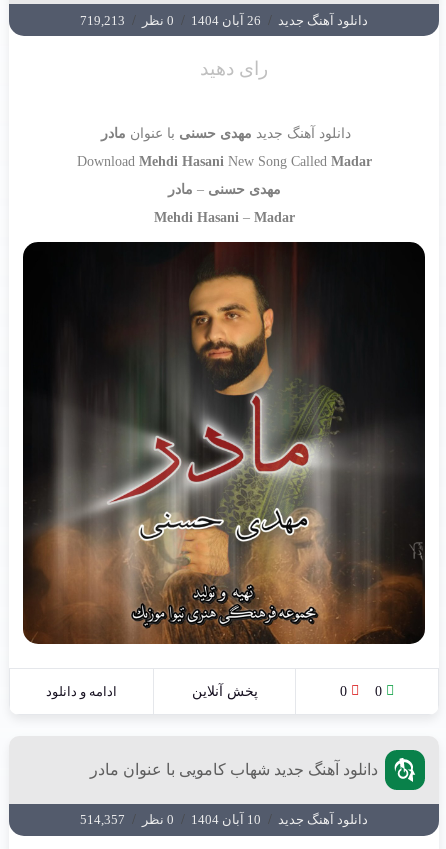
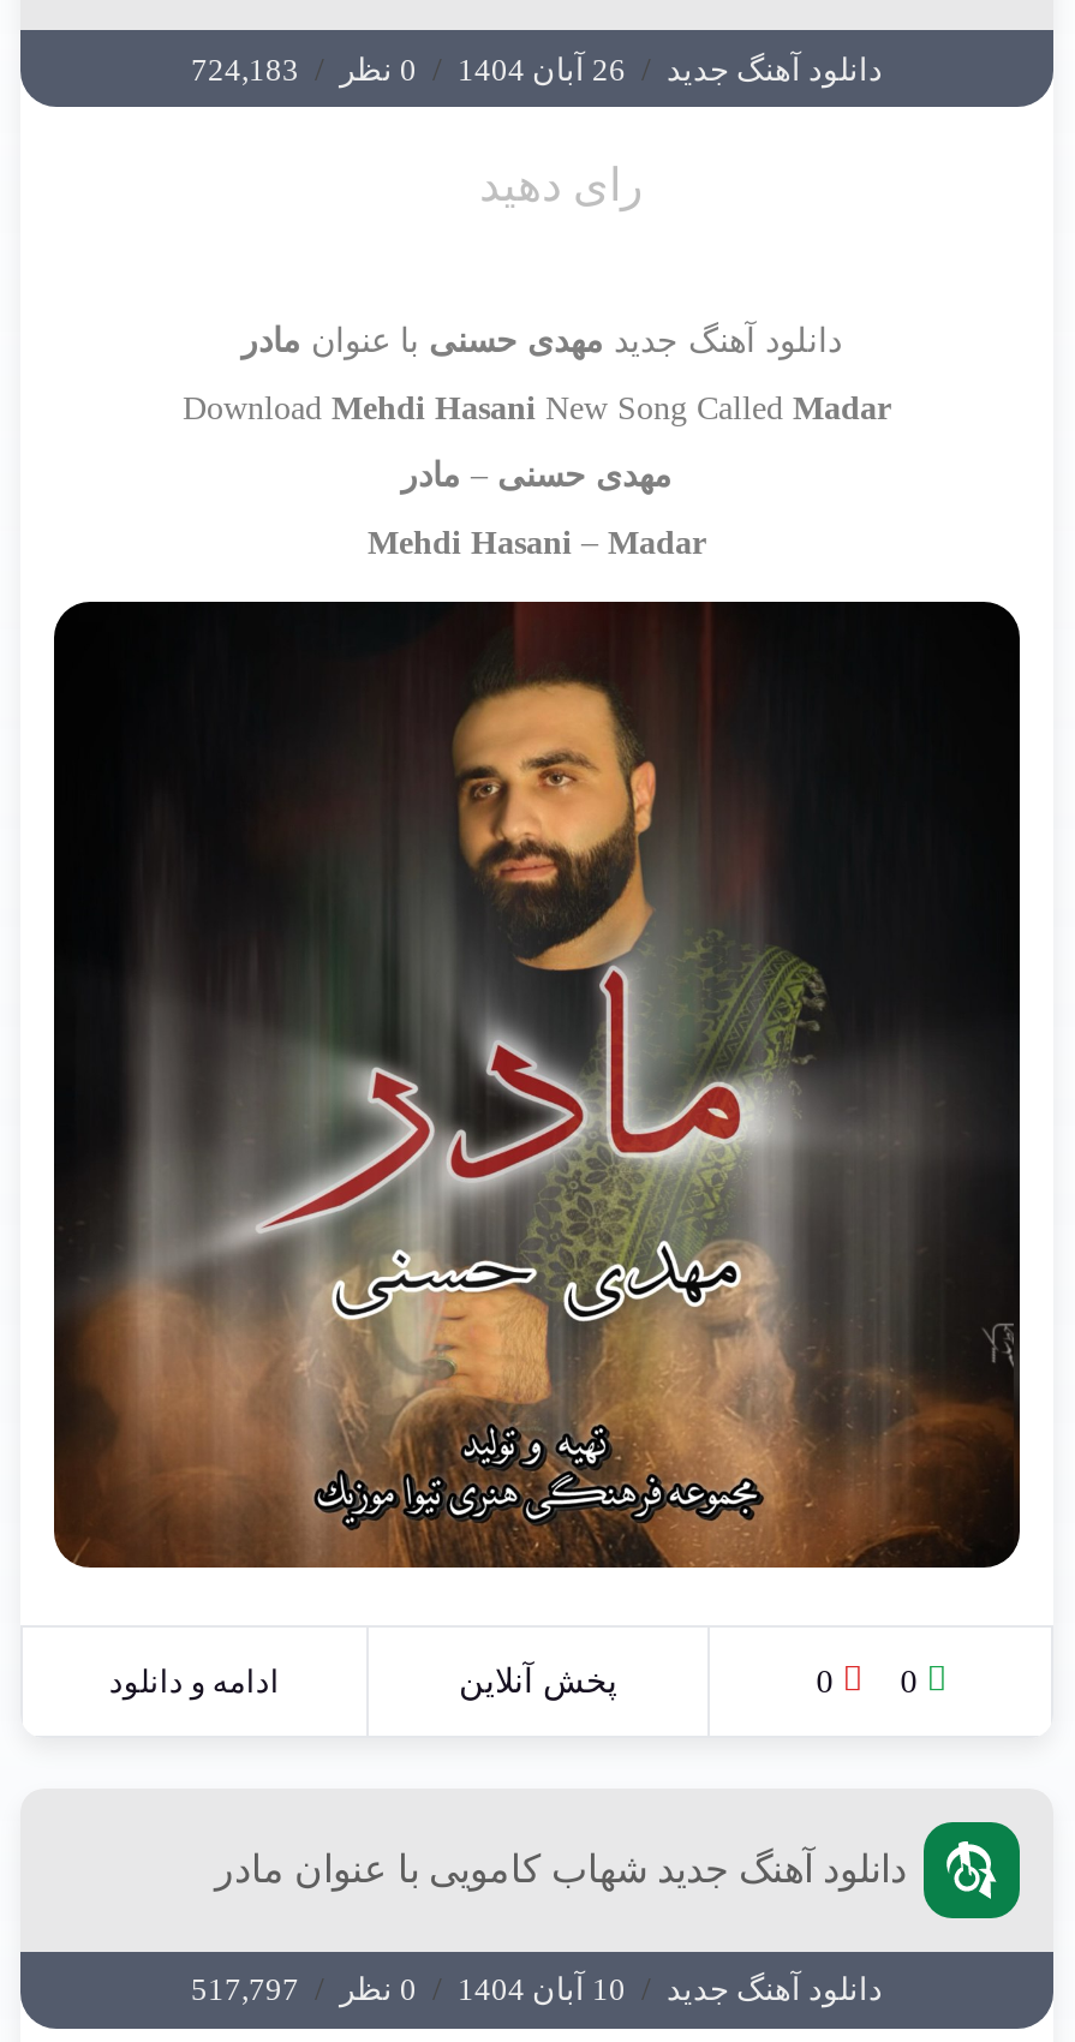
- 719,213
+ 724,183

- 514,357
+ 517,797
